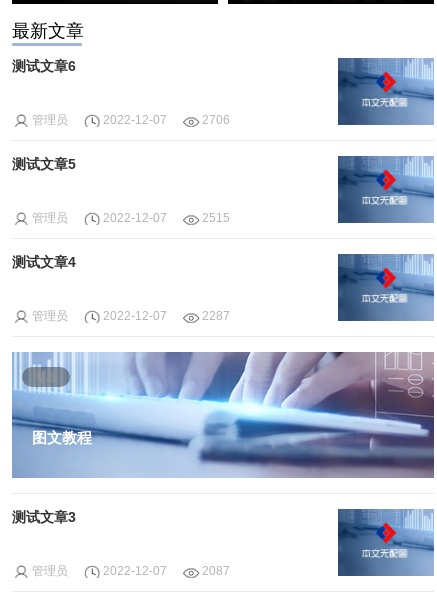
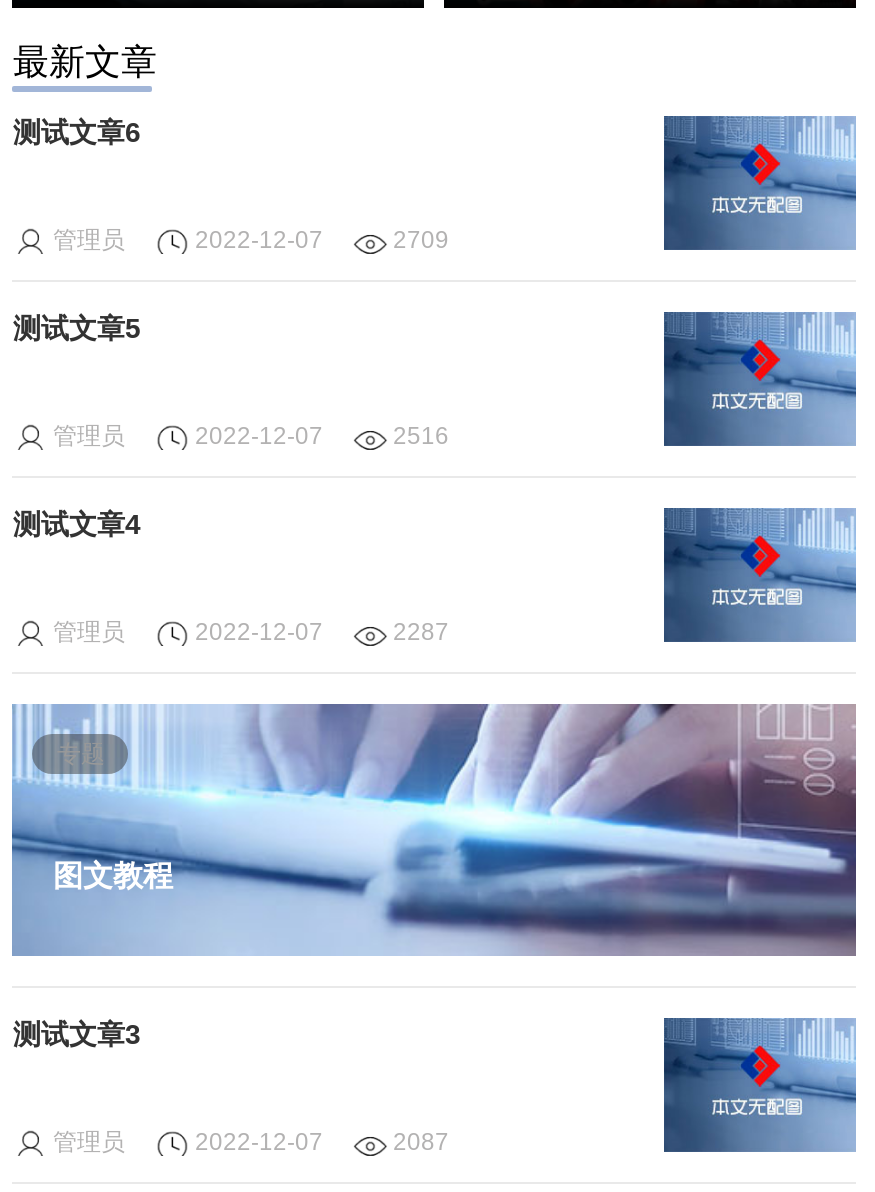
- 2706
+ 2709

- 2515
+ 2516
